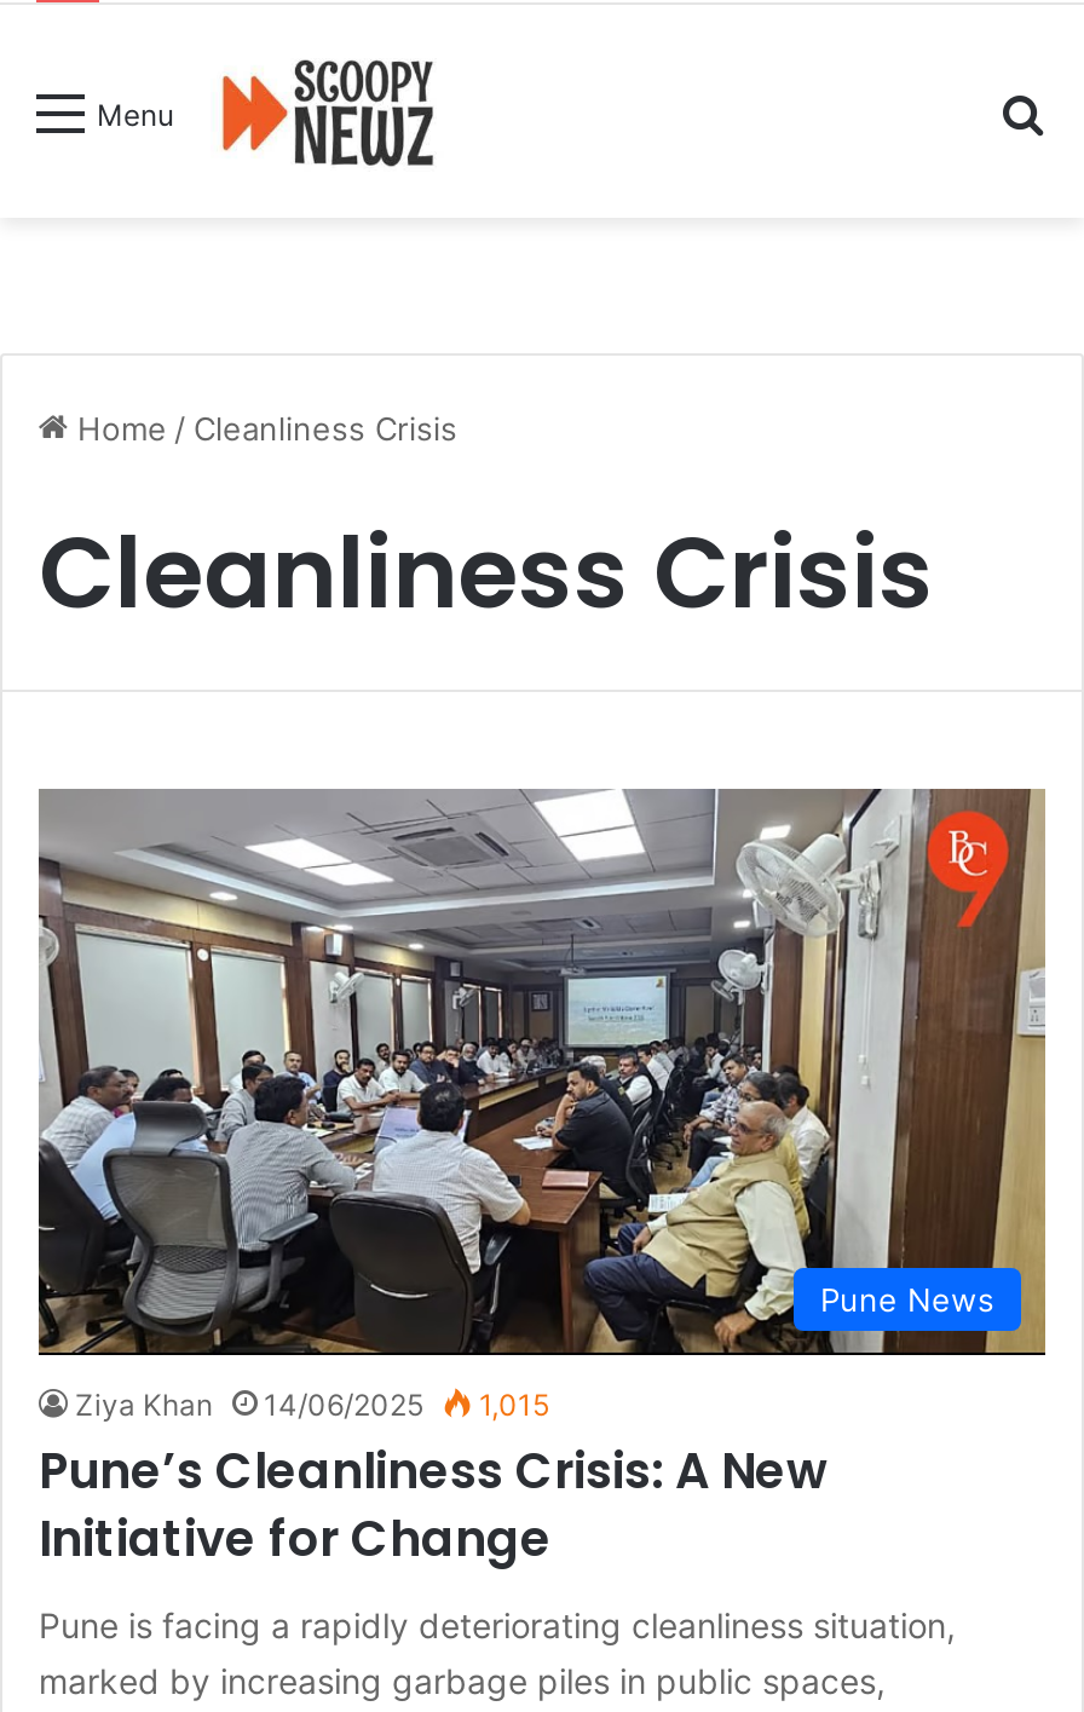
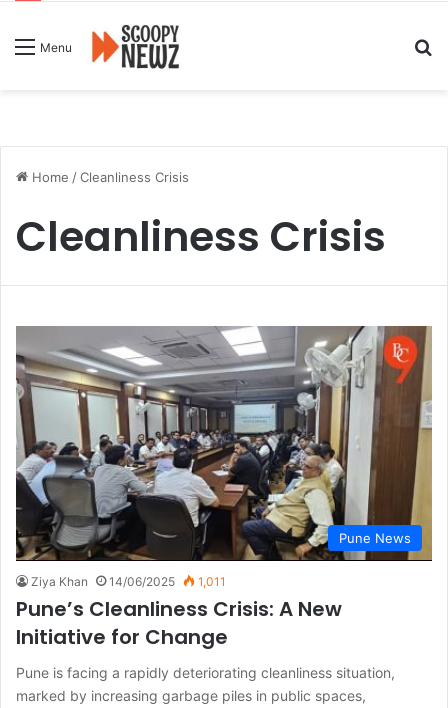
- Ziya Khan 14/06/2025 1,015
+ Ziya Khan 14/06/2025 1,011
